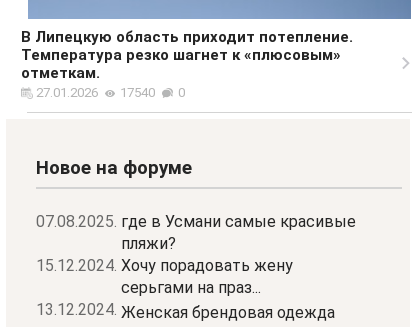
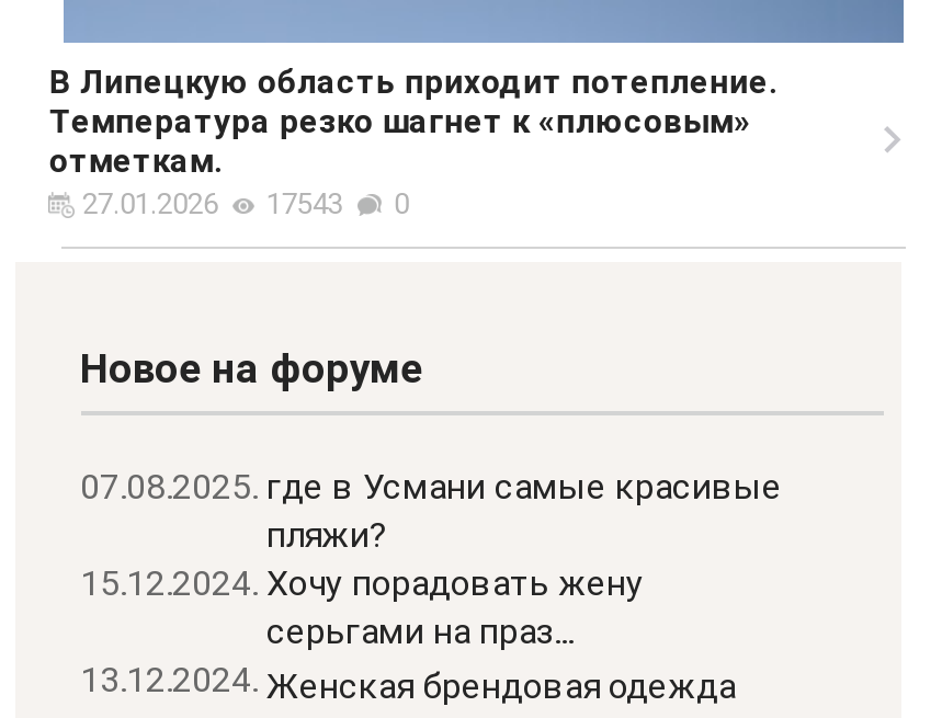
- 27.01.2026 17540 0
+ 27.01.2026 17543 0
